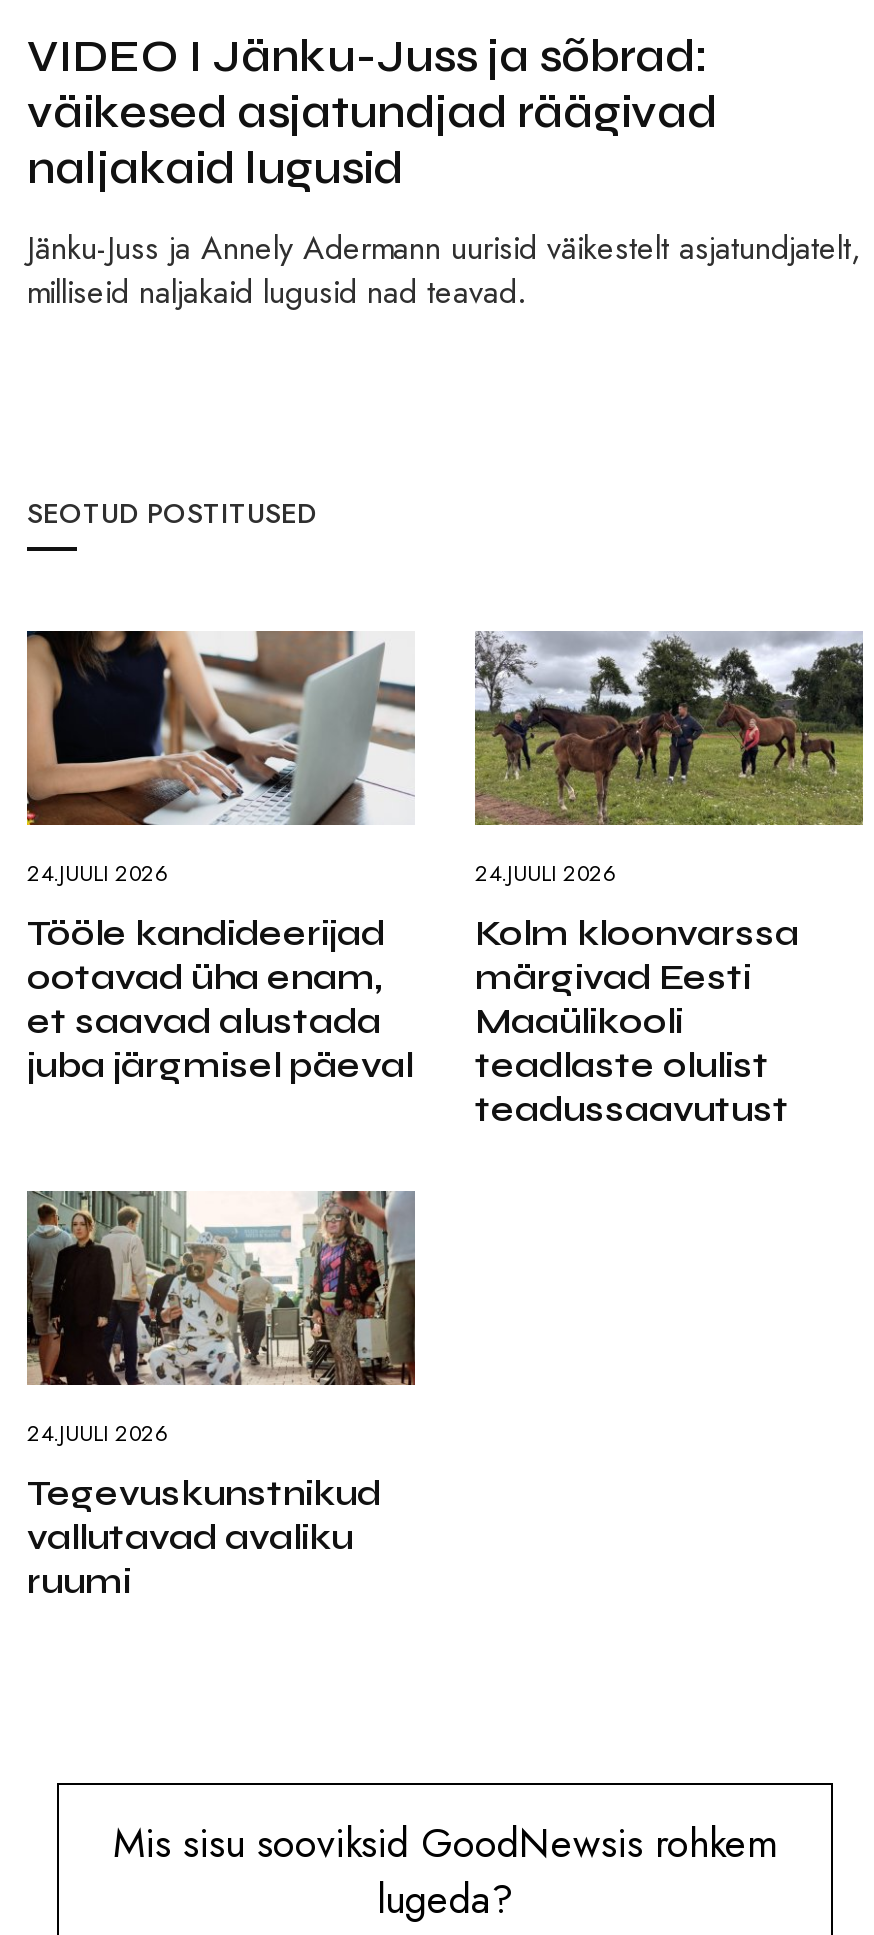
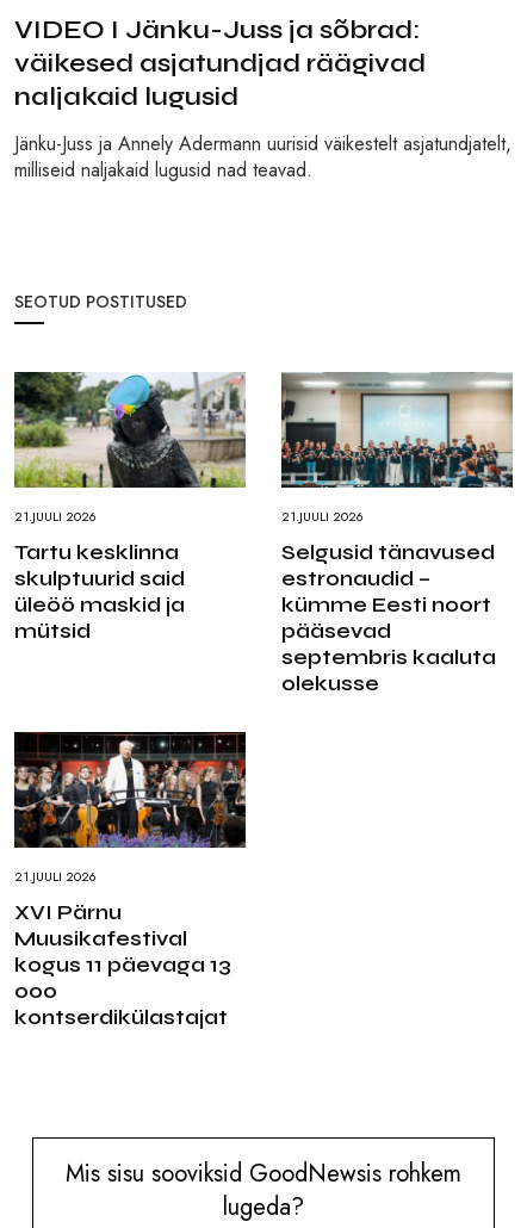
- [image]
- 24.JUULI 2026
+ [image]
+ 21.JUULI 2026

- [image]
+ [image]

- 24.JUULI 2026
+ 21.JUULI 2026

- Tööle kandideerijad
- ootavad üha enam,
- et saavad alustada
- juba järgmisel päeval
+ Tartu kesklinna
+ skulptuurid said
+ üleöö maskid ja
+ mütsid

- Kolm kloonvarssa
- märgivad Eesti
- Maaülikooli
- teadlaste olulist
- teadussaavutust
+ Selgusid tänavused
+ estronaudid –
+ kümme Eesti noort
+ pääsevad
+ septembris kaaluta
+ olekusse

- [image]
- 24.JUULI 2026
+ [image]
+ 21.JUULI 2026

- Tegevuskunstnikud
- vallutavad avaliku
- ruumi
+ XVI Pärnu
+ Muusikafestival
+ kogus 11 päevaga 13
+ 000
+ kontserdikülastajat
